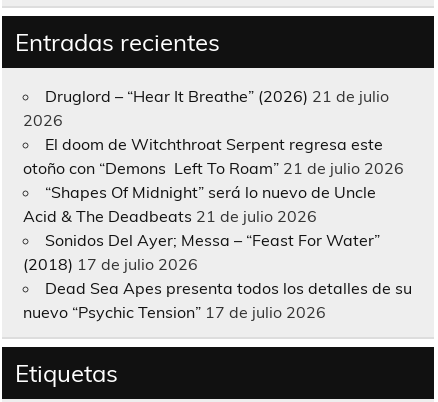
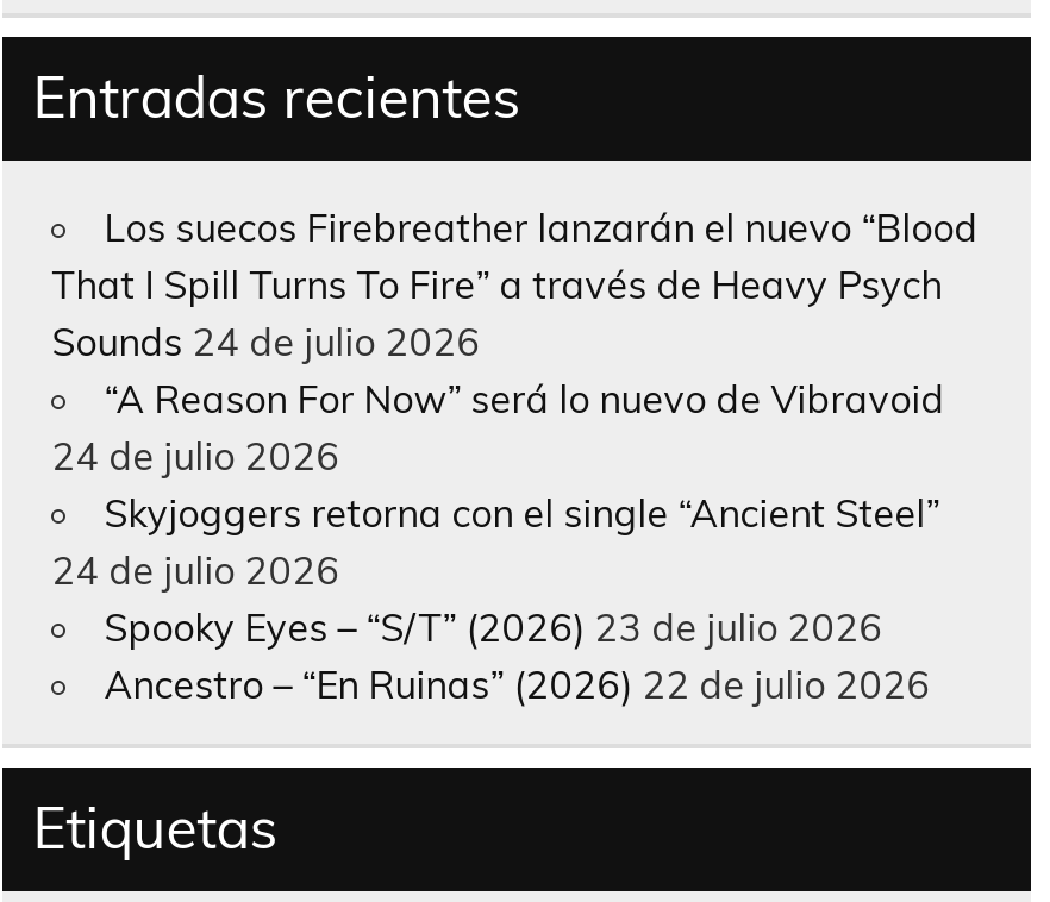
- Druglord – “Hear It Breathe” (2026) 21 de julio
- 2026
- El doom de Witchthroat Serpent regresa este
- otoño con “Demons Left To Roam” 21 de julio 2026
- “Shapes Of Midnight” será lo nuevo de Uncle
- Acid & The Deadbeats 21 de julio 2026
- Sonidos Del Ayer; Messa – “Feast For Water”
- (2018) 17 de julio 2026
- Dead Sea Apes presenta todos los detalles de su
- nuevo “Psychic Tension” 17 de julio 2026
+ Los suecos Firebreather lanzarán el nuevo “Blood
+ That I Spill Turns To Fire” a través de Heavy Psych
+ Sounds 24 de julio 2026
+ “A Reason For Now” será lo nuevo de Vibravoid
+ 24 de julio 2026
+ Skyjoggers retorna con el single “Ancient Steel”
+ 24 de julio 2026
+ Spooky Eyes – “S/T” (2026) 23 de julio 2026
+ Ancestro – “En Ruinas” (2026) 22 de julio 2026
